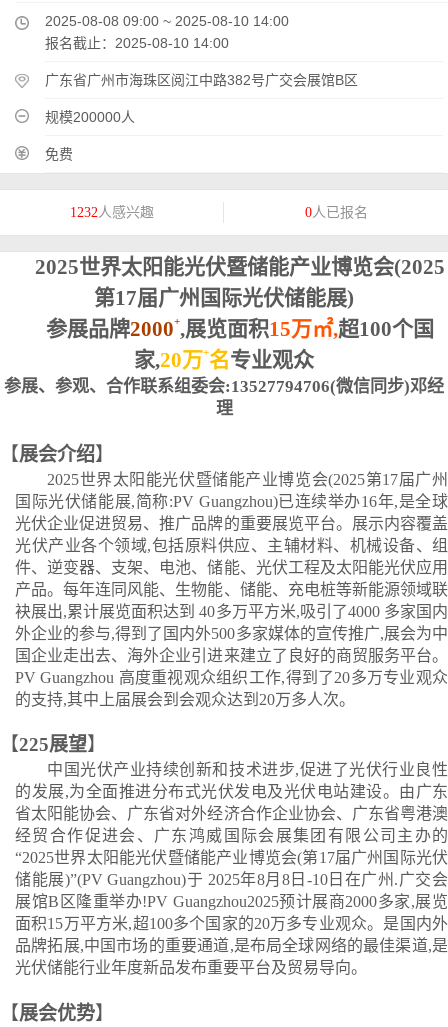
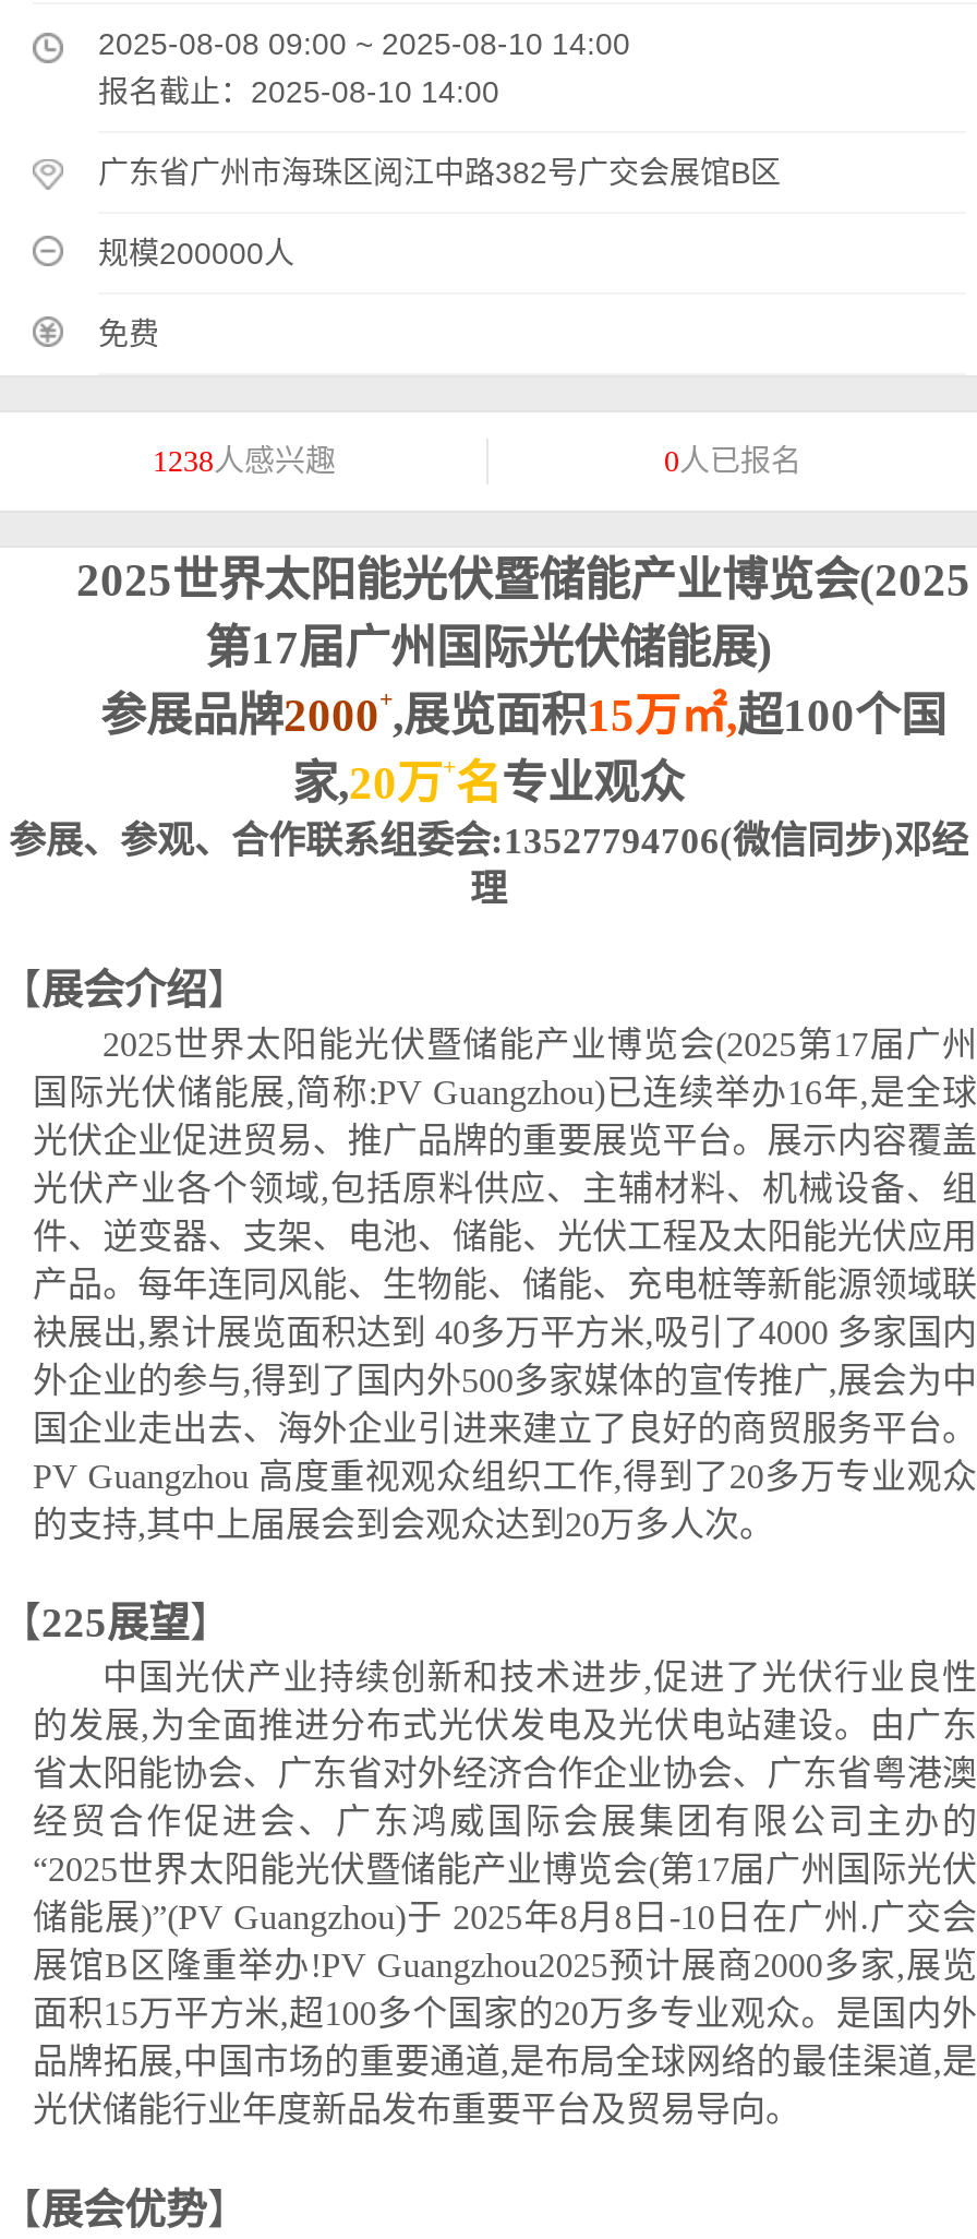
- 1232人感兴趣
+ 1238人感兴趣
